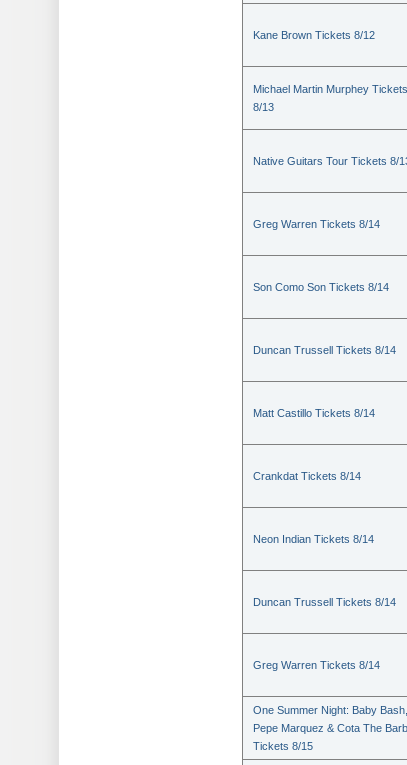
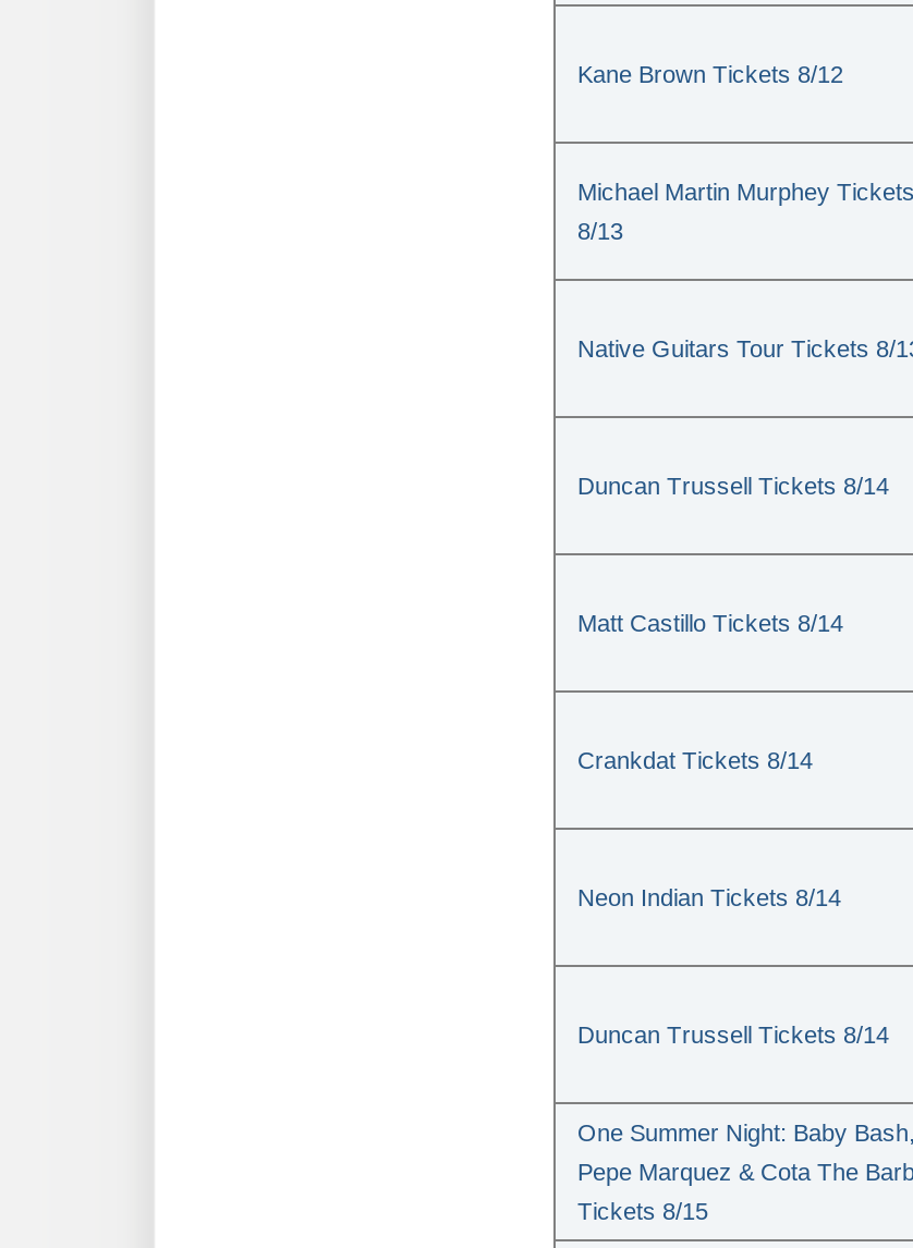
- Greg Warren Tickets 8/14

- Son Como Son Tickets 8/14

- Greg Warren Tickets 8/14
